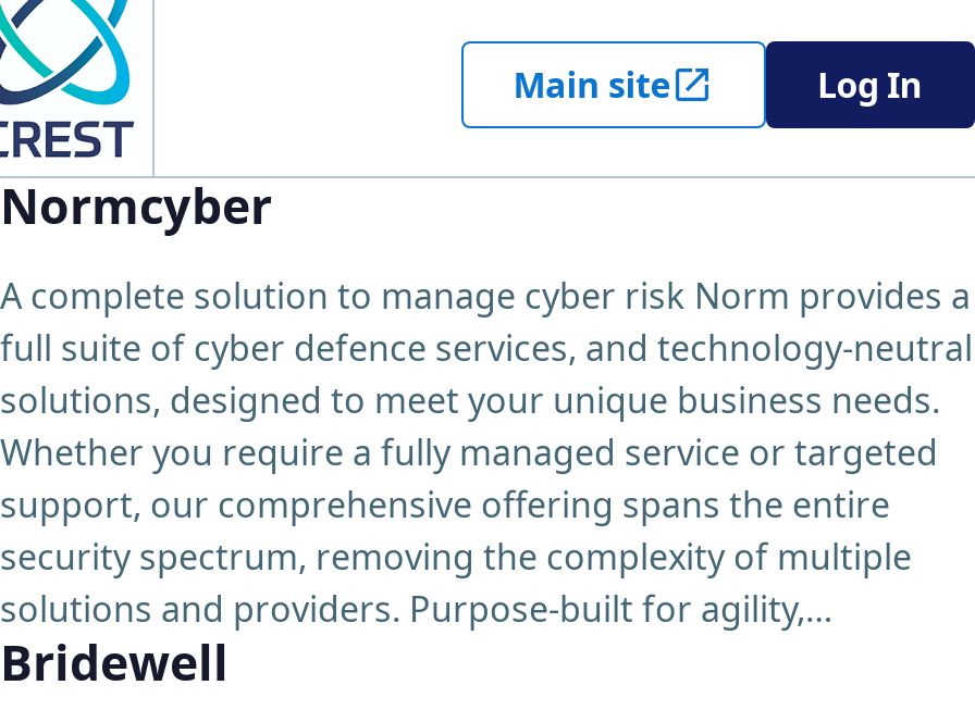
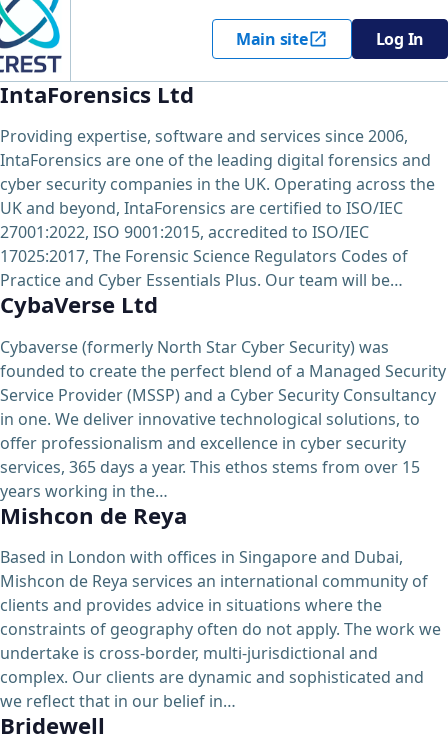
- Normcyber
- A complete solution to manage cyber risk Norm provides a
- full suite of cyber defence services, and technology-neutral
- solutions, designed to meet your unique business needs.
- Whether you require a fully managed service or targeted
- support, our comprehensive offering spans the entire
- security spectrum, removing the complexity of multiple
- solutions and providers. Purpose-built for agility,…
+ IntaForensics Ltd
+ Providing expertise, software and services since 2006,
+ IntaForensics are one of the leading digital forensics and
+ cyber security companies in the UK. Operating across the
+ UK and beyond, IntaForensics are certified to ISO/IEC
+ 27001:2022, ISO 9001:2015, accredited to ISO/IEC
+ 17025:2017, The Forensic Science Regulators Codes of
+ Practice and Cyber Essentials Plus. Our team will be…
+ CybaVerse Ltd
+ Cybaverse (formerly North Star Cyber Security) was
+ founded to create the perfect blend of a Managed Security
+ Service Provider (MSSP) and a Cyber Security Consultancy
+ in one. We deliver innovative technological solutions, to
+ offer professionalism and excellence in cyber security
+ services, 365 days a year. This ethos stems from over 15
+ years working in the…
+ Mishcon de Reya
+ Based in London with offices in Singapore and Dubai,
+ Mishcon de Reya services an international community of
+ clients and provides advice in situations where the
+ constraints of geography often do not apply. The work we
+ undertake is cross-border, multi-jurisdictional and
+ complex. Our clients are dynamic and sophisticated and
+ we reflect that in our belief in…
